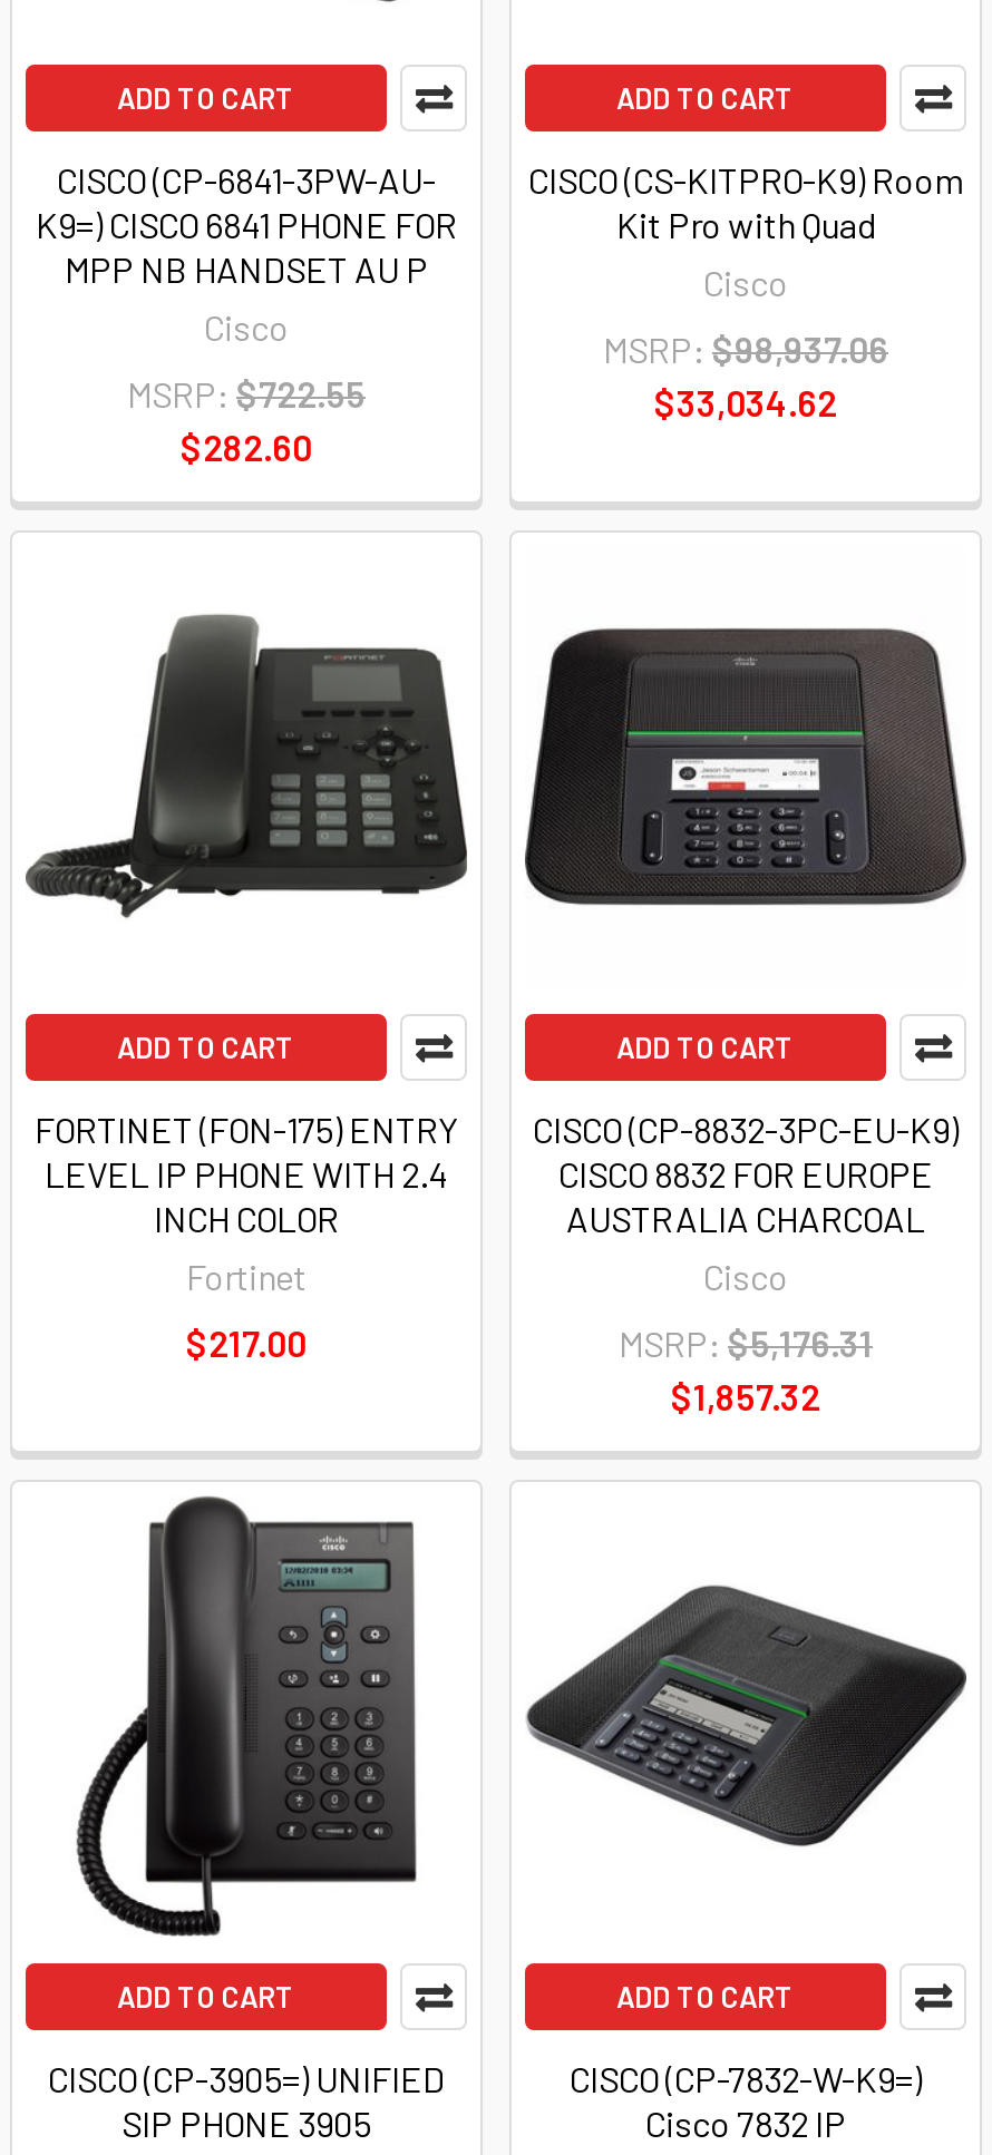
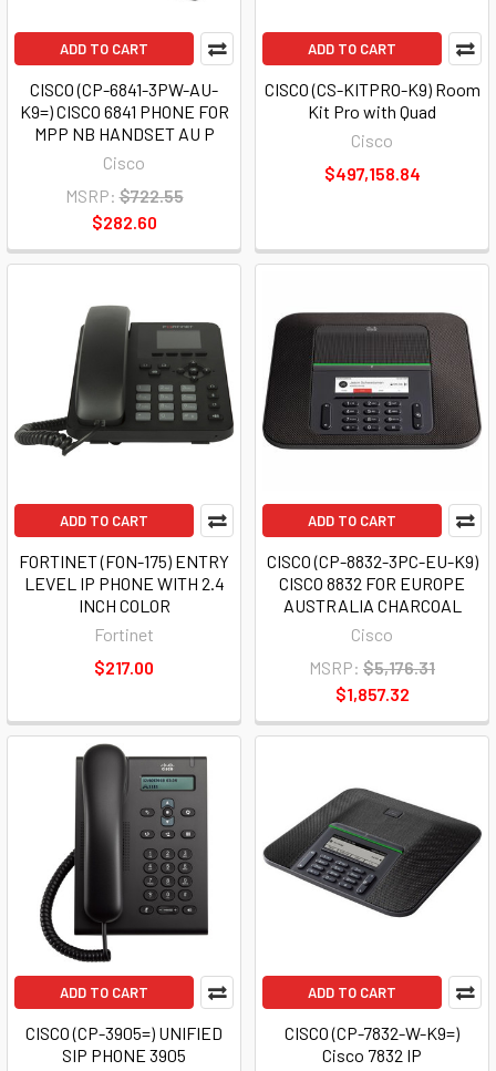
- MSRP: $98,937.06
- $33,034.62
+ $497,158.84
